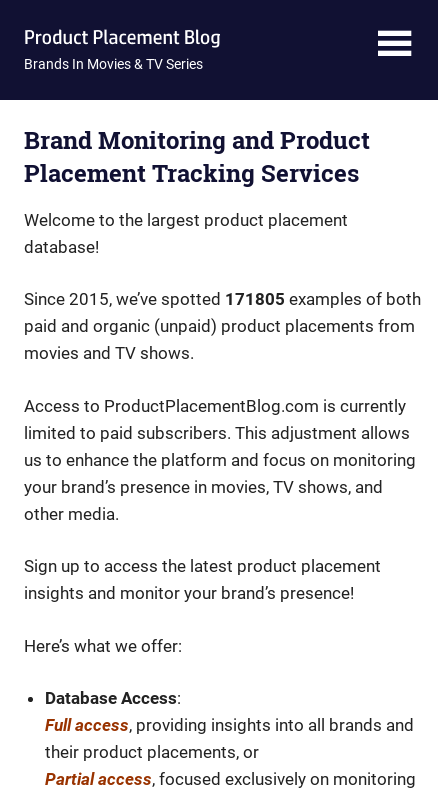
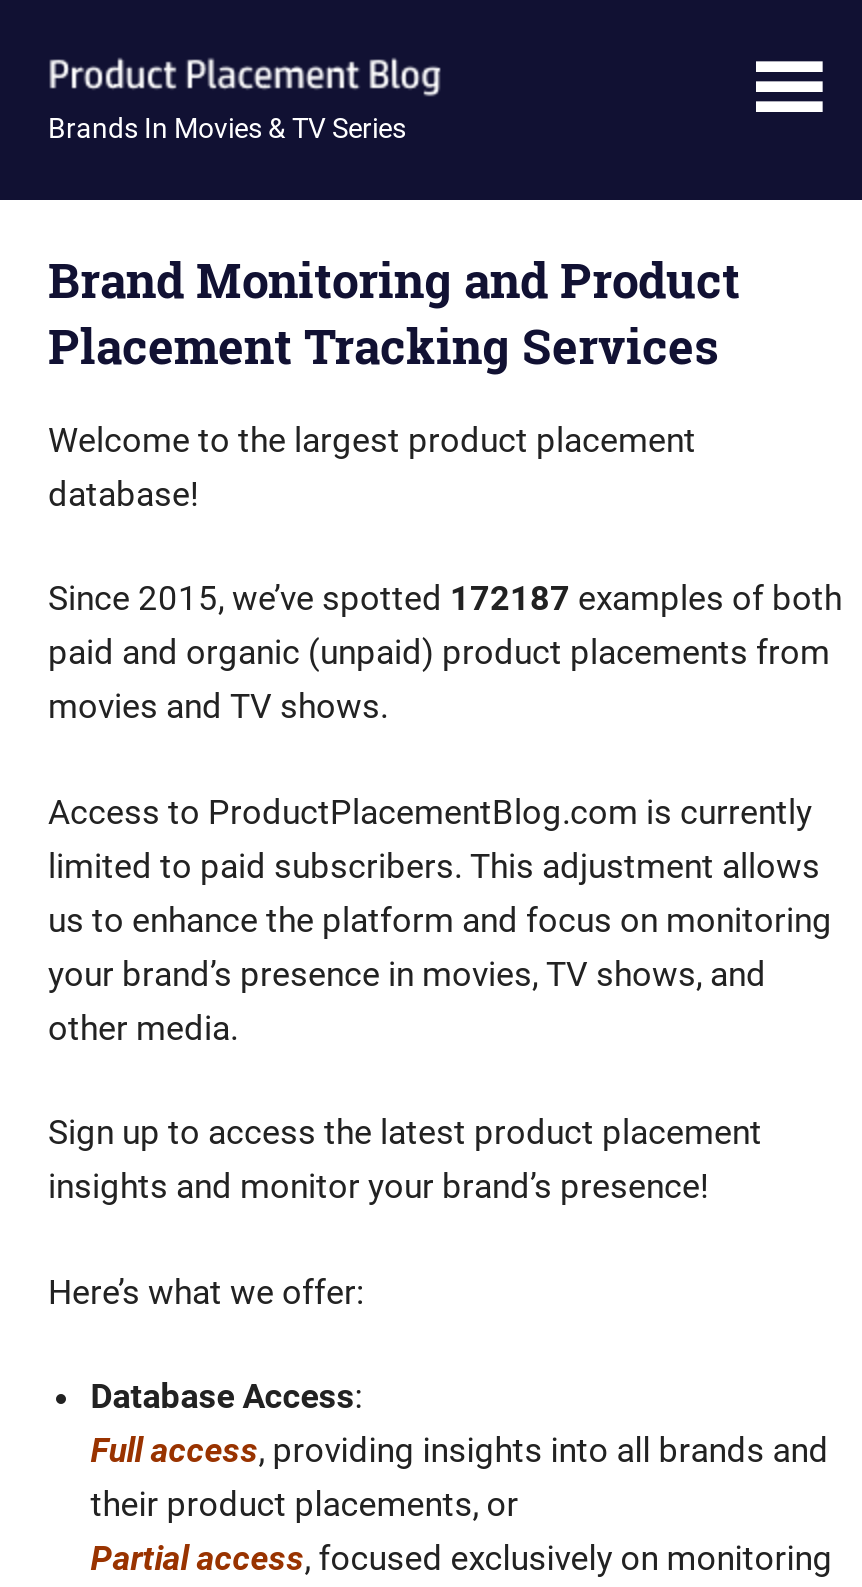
- Since 2015, we’ve spotted 171805 examples of both
+ Since 2015, we’ve spotted 172187 examples of both
